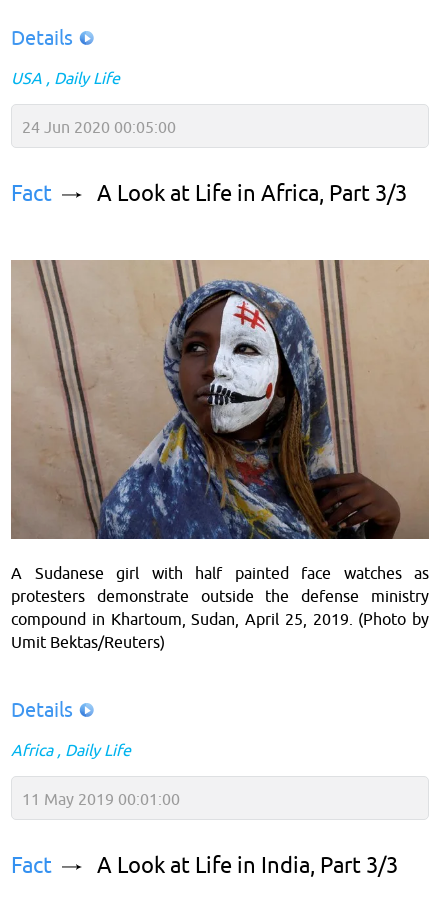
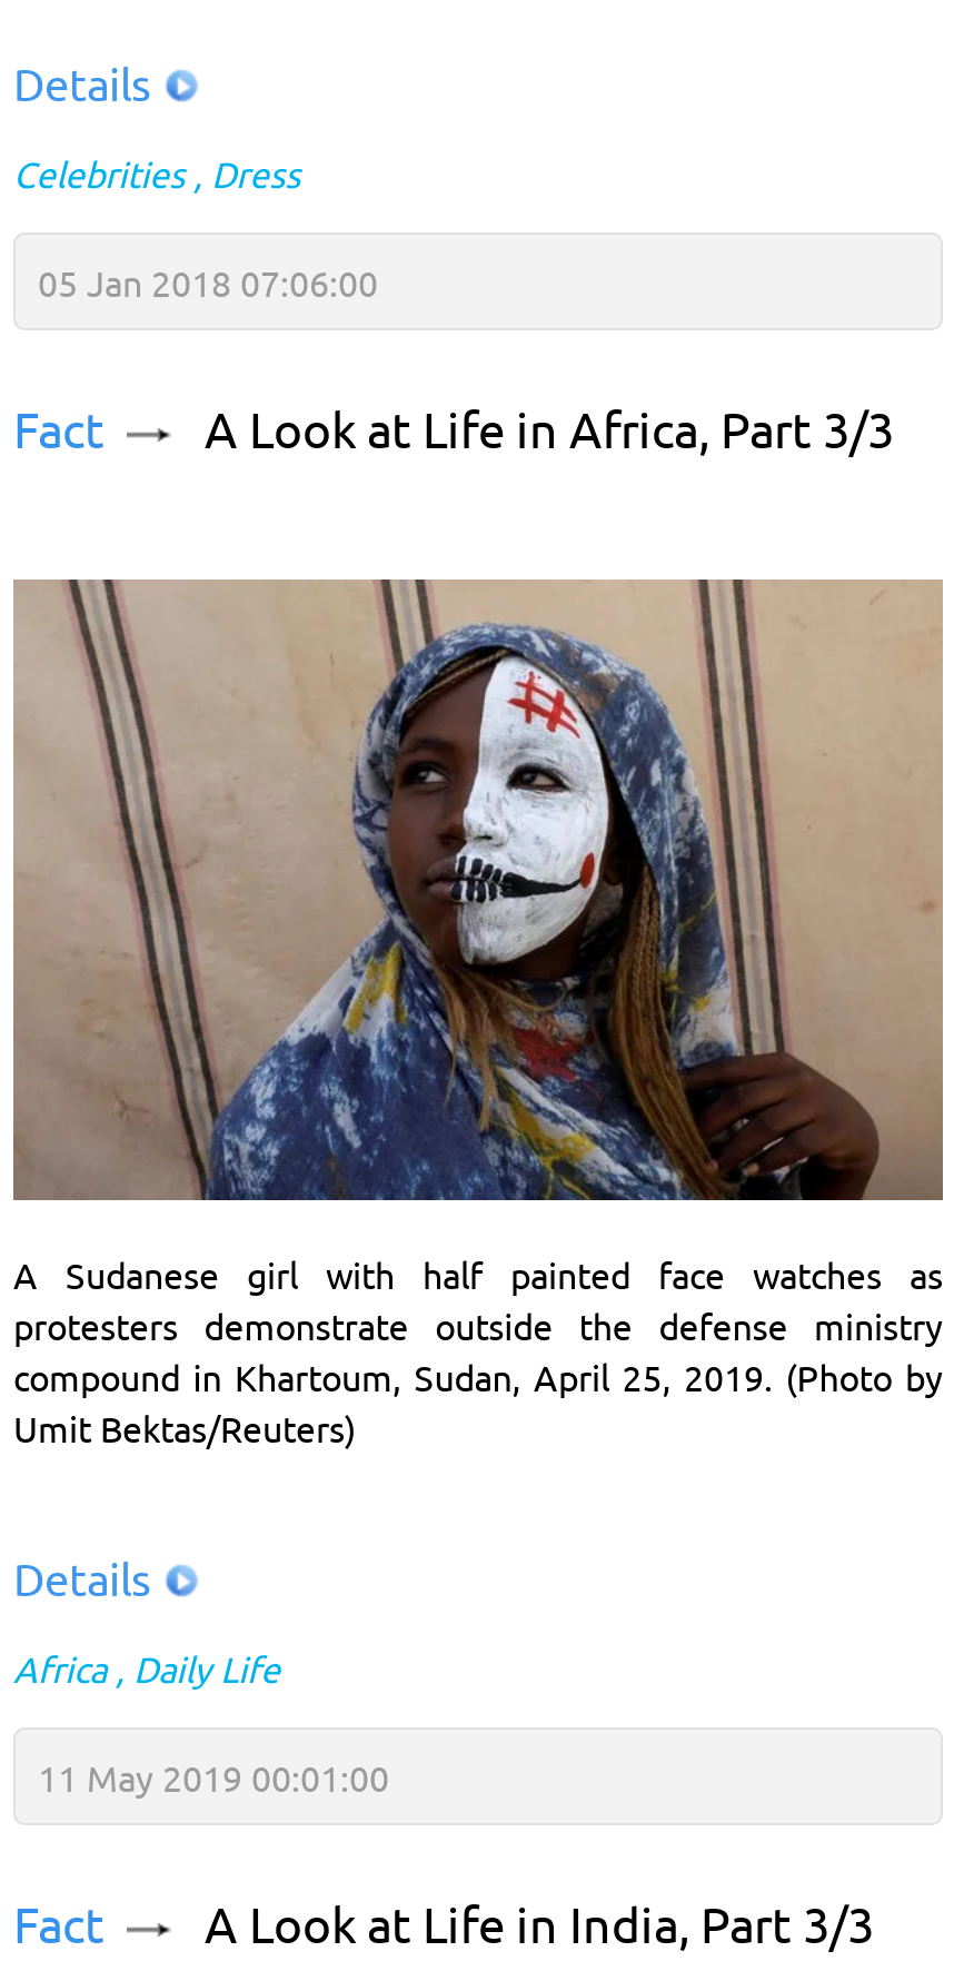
- USA
- Daily Life
+ Celebrities
+ Dress

- 24 Jun 2020 00:05:00
+ 05 Jan 2018 07:06:00
